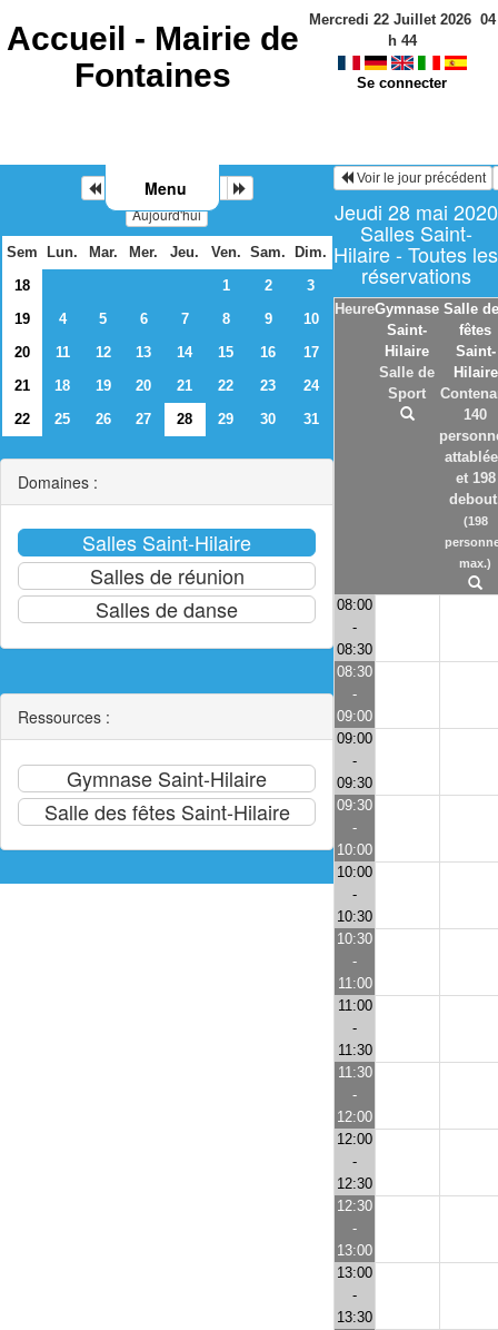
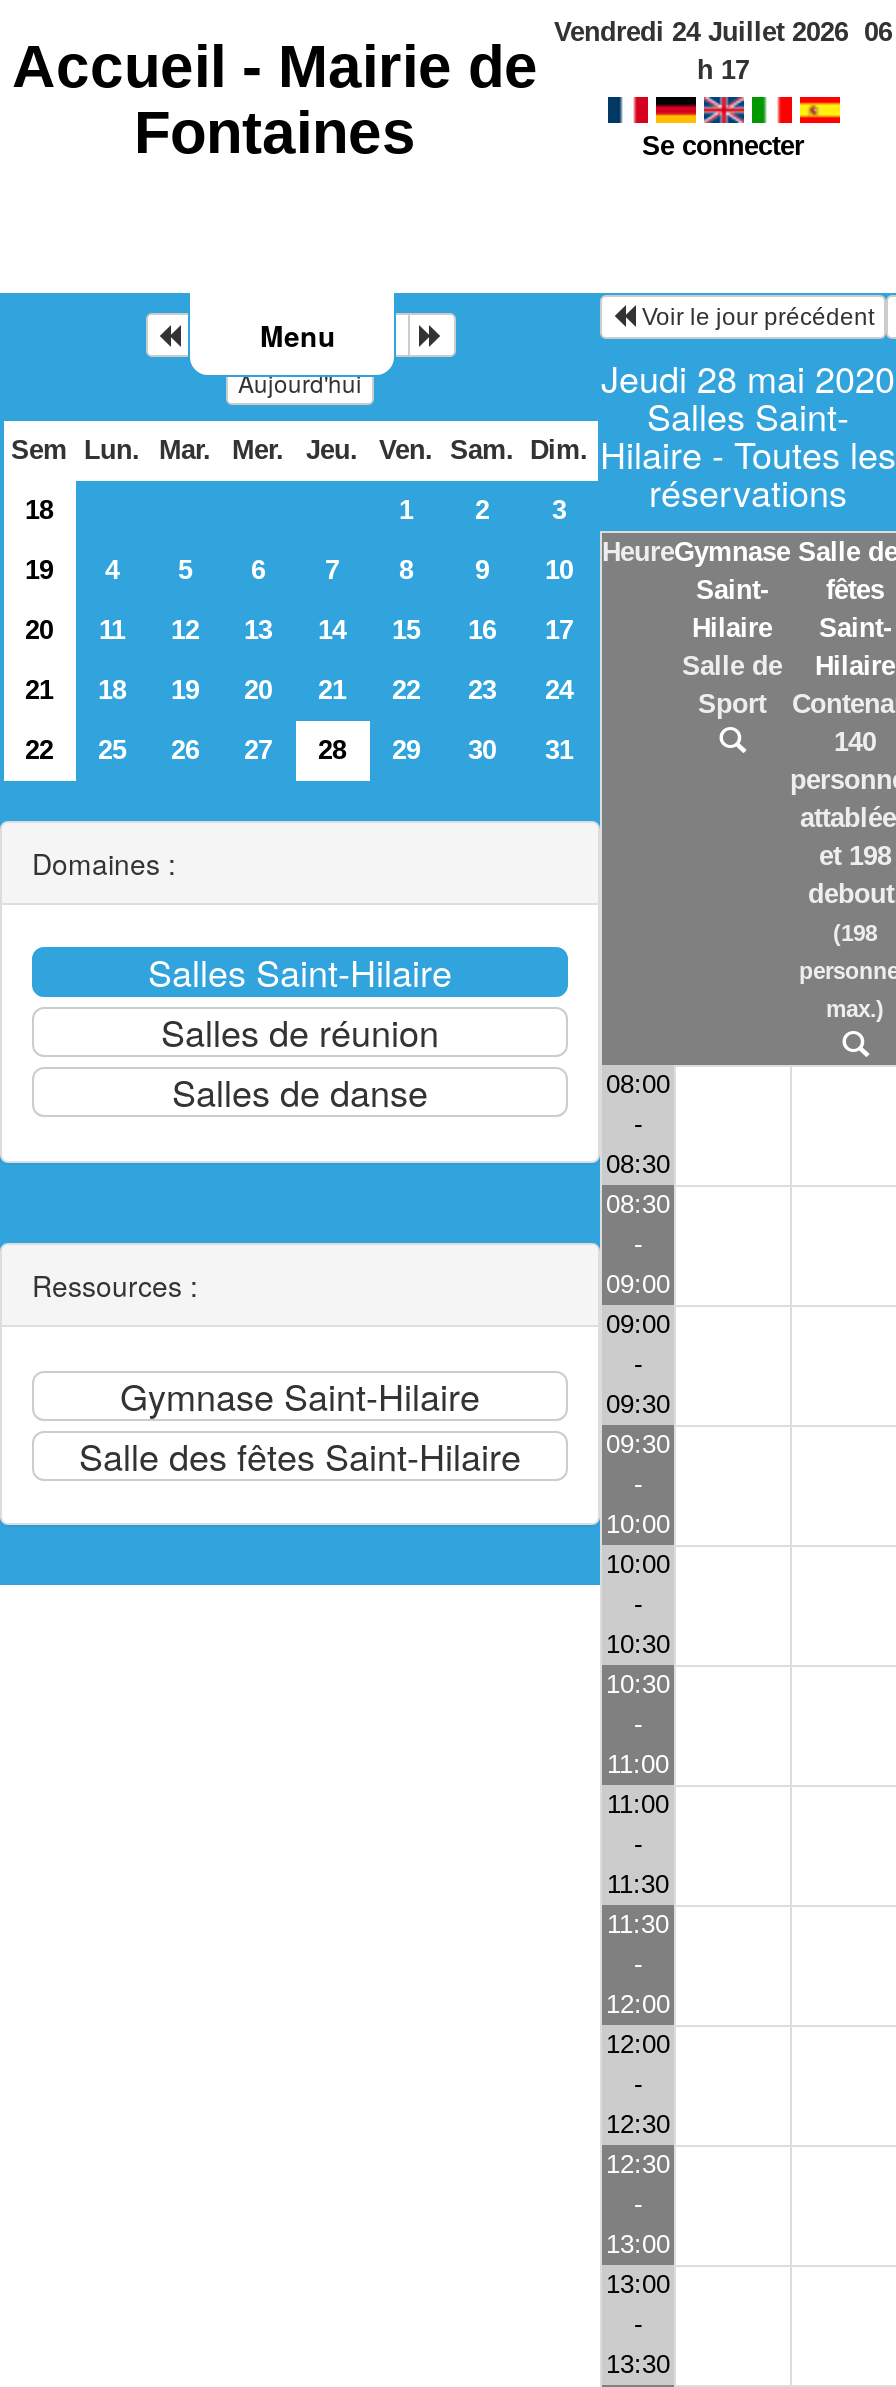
- Mercredi 22 Juillet 2026 04
+ Vendredi 24 Juillet 2026 06

- h 44
+ h 17
